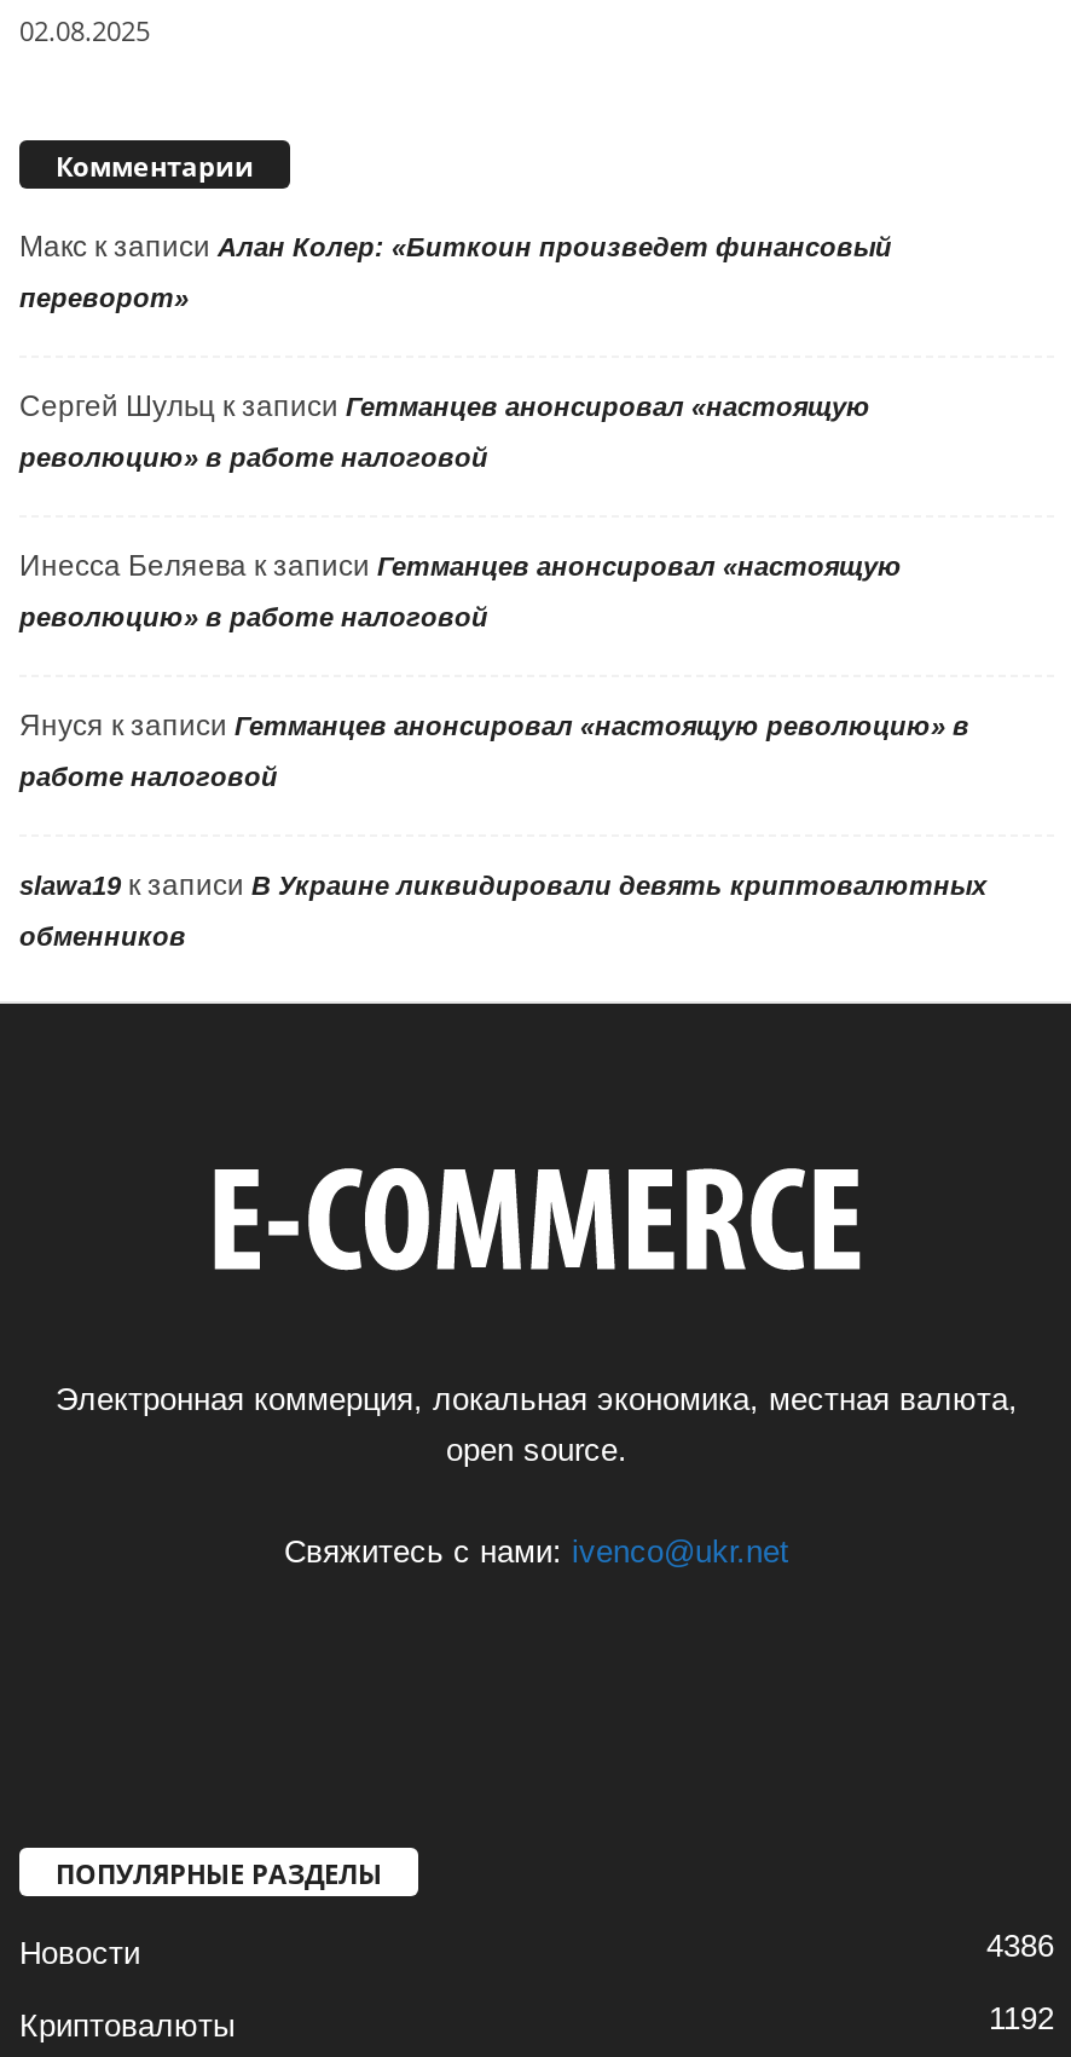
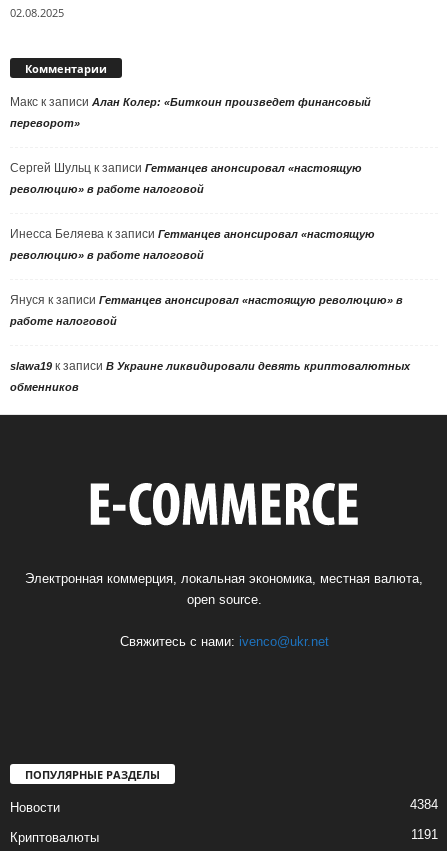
- 4386
+ 4384

- 1192
+ 1191
